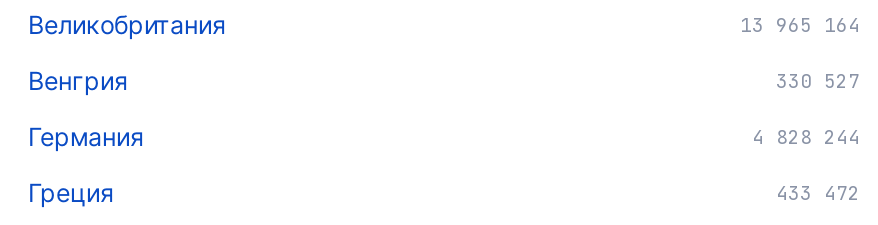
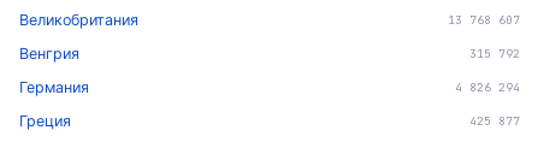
- 13 965 164
+ 13 768 607

- 330 527
+ 315 792

- 4 828 244
+ 4 826 294

- 433 472
+ 425 877
